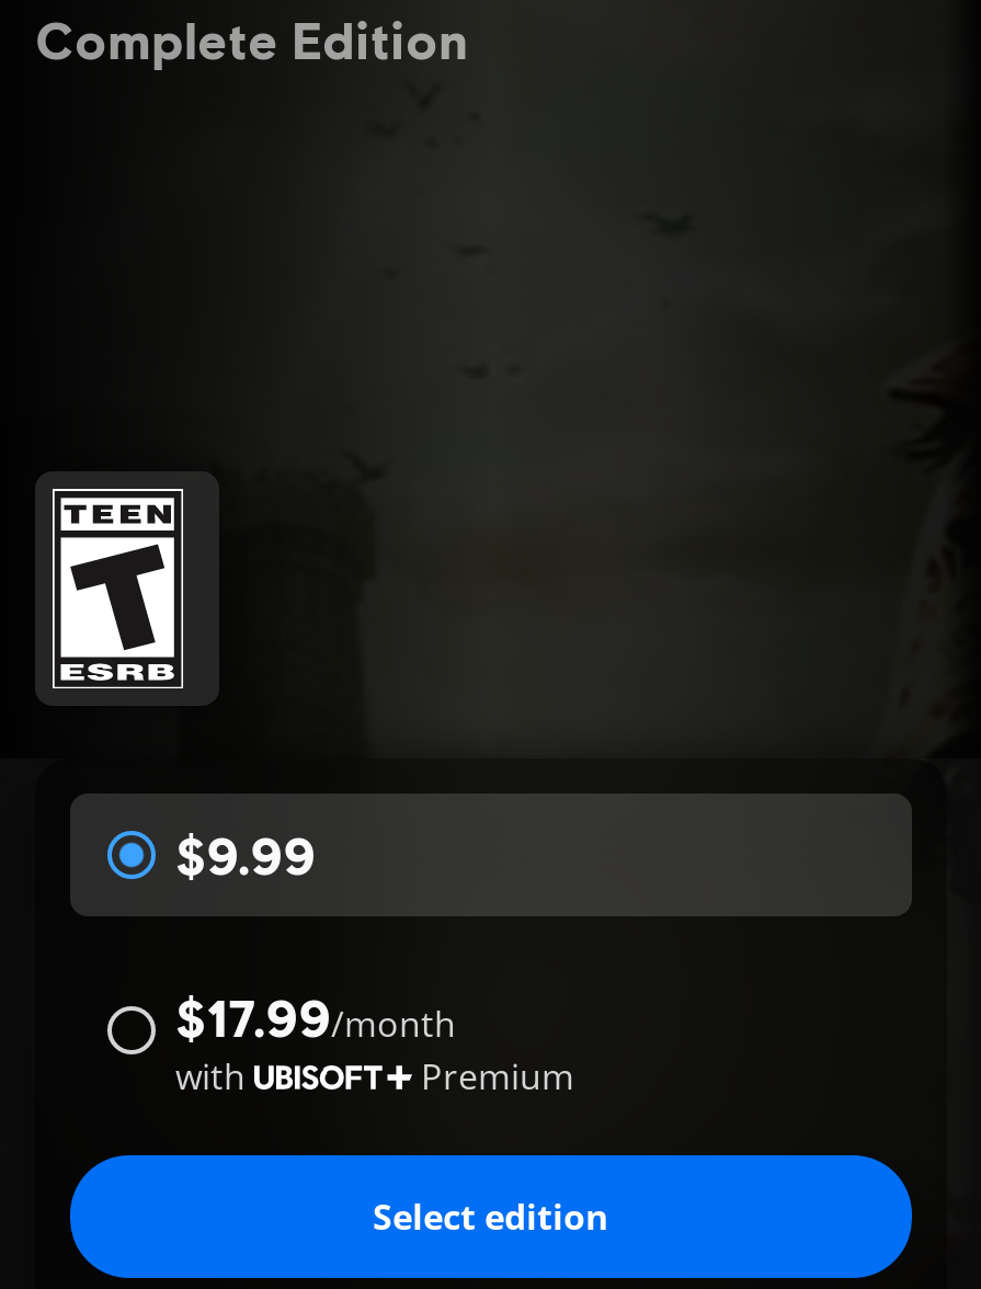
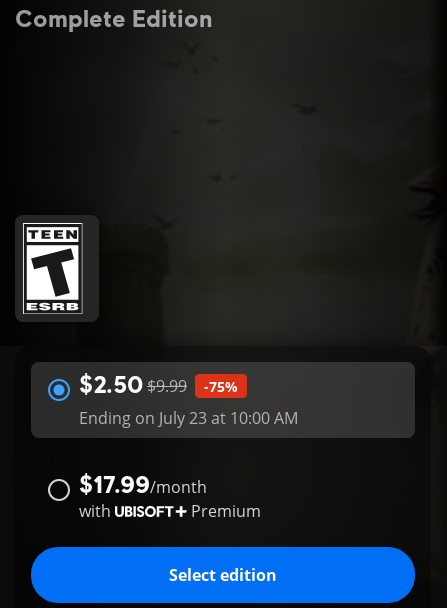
- $9.99
+ $2.50 $9.99
+ -75%
+ Ending on July 23 at 10:00 AM
